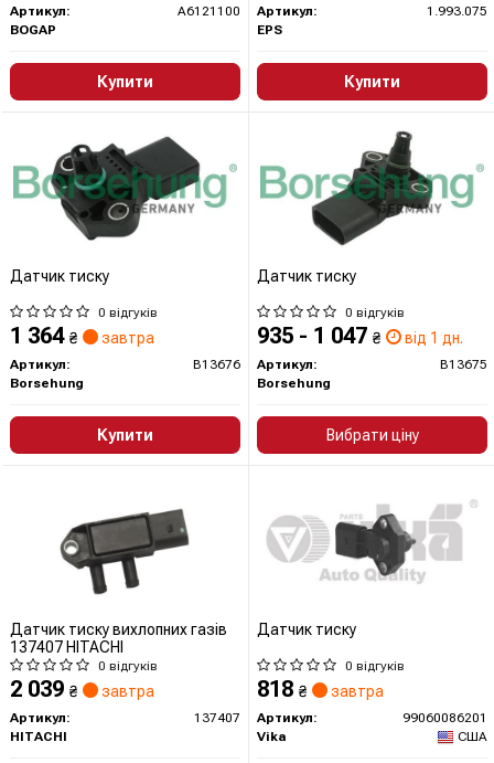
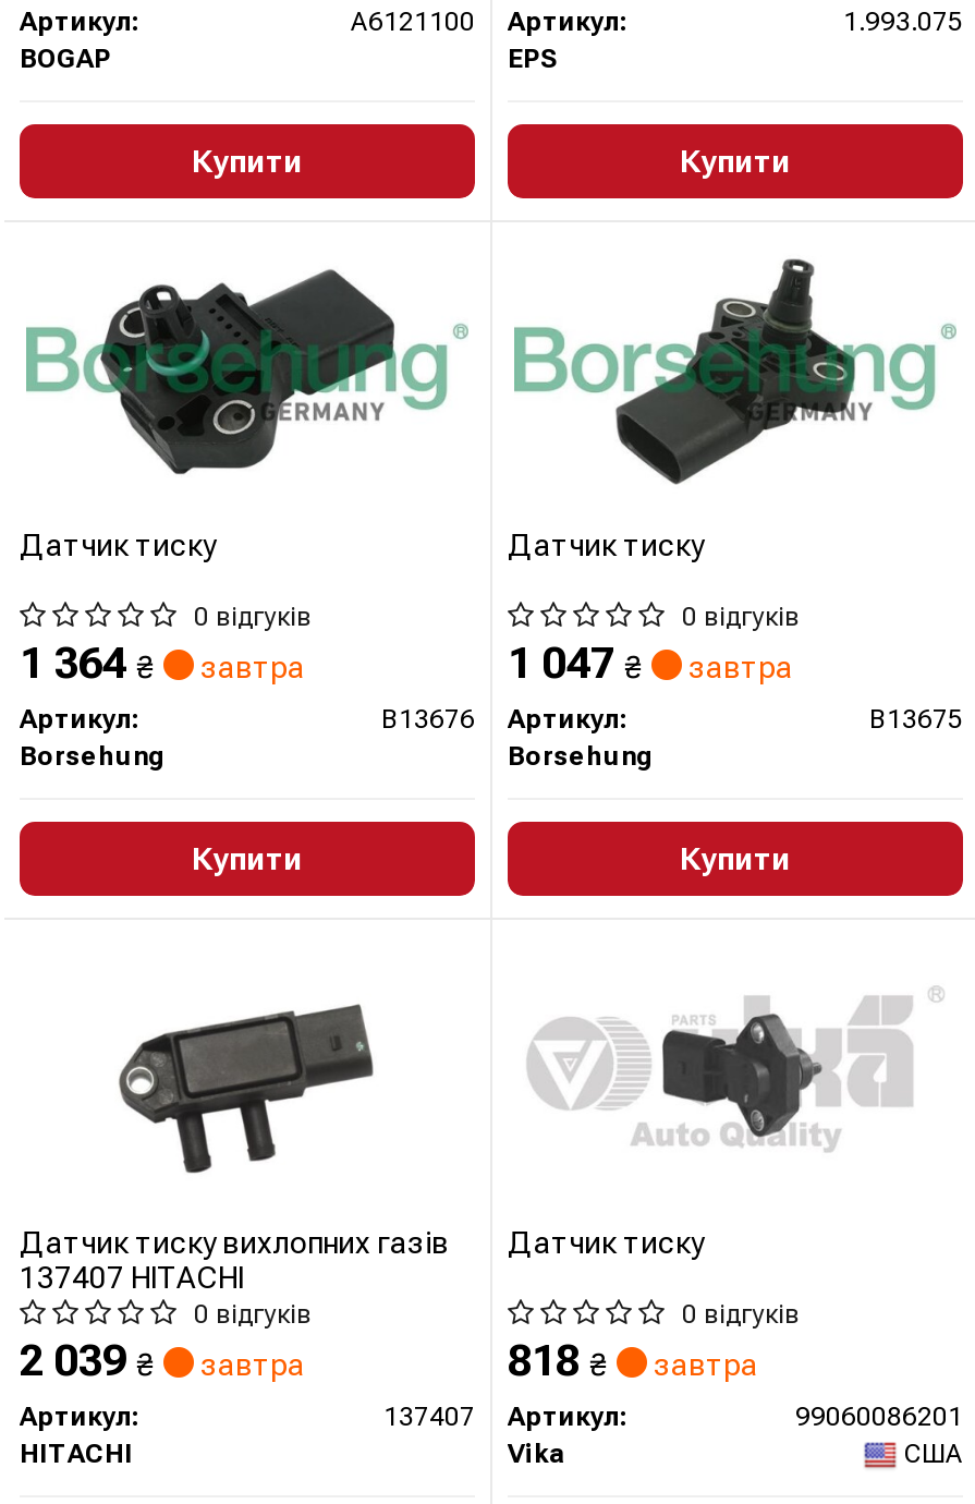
- 935 - 1 047 ₴
- від 1 дн.
+ 1 047 ₴
+ завтра

- Вибрати ціну
+ Купити
